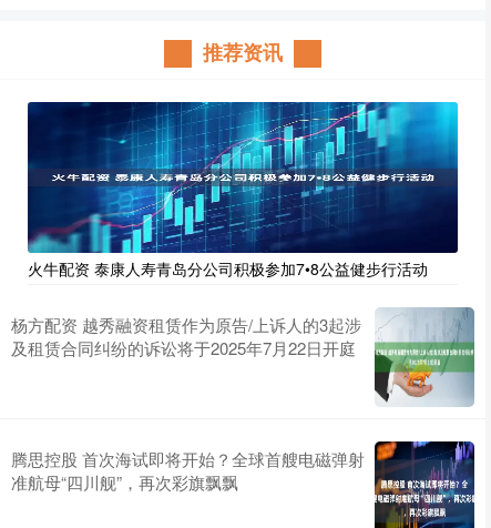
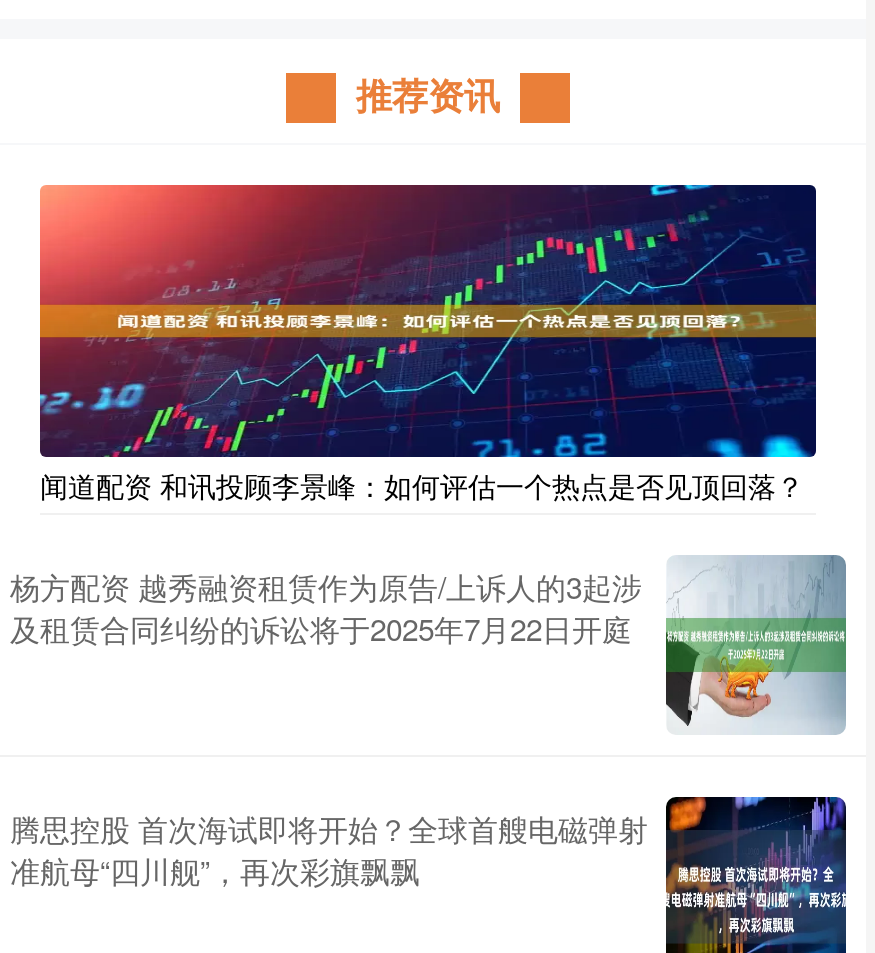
- [image]
- 火牛配资 泰康人寿青岛分公司积极参加7•8公益健步行活动
+ [image]
+ 闻道配资 和讯投顾李景峰：如何评估一个热点是否见顶回落？
